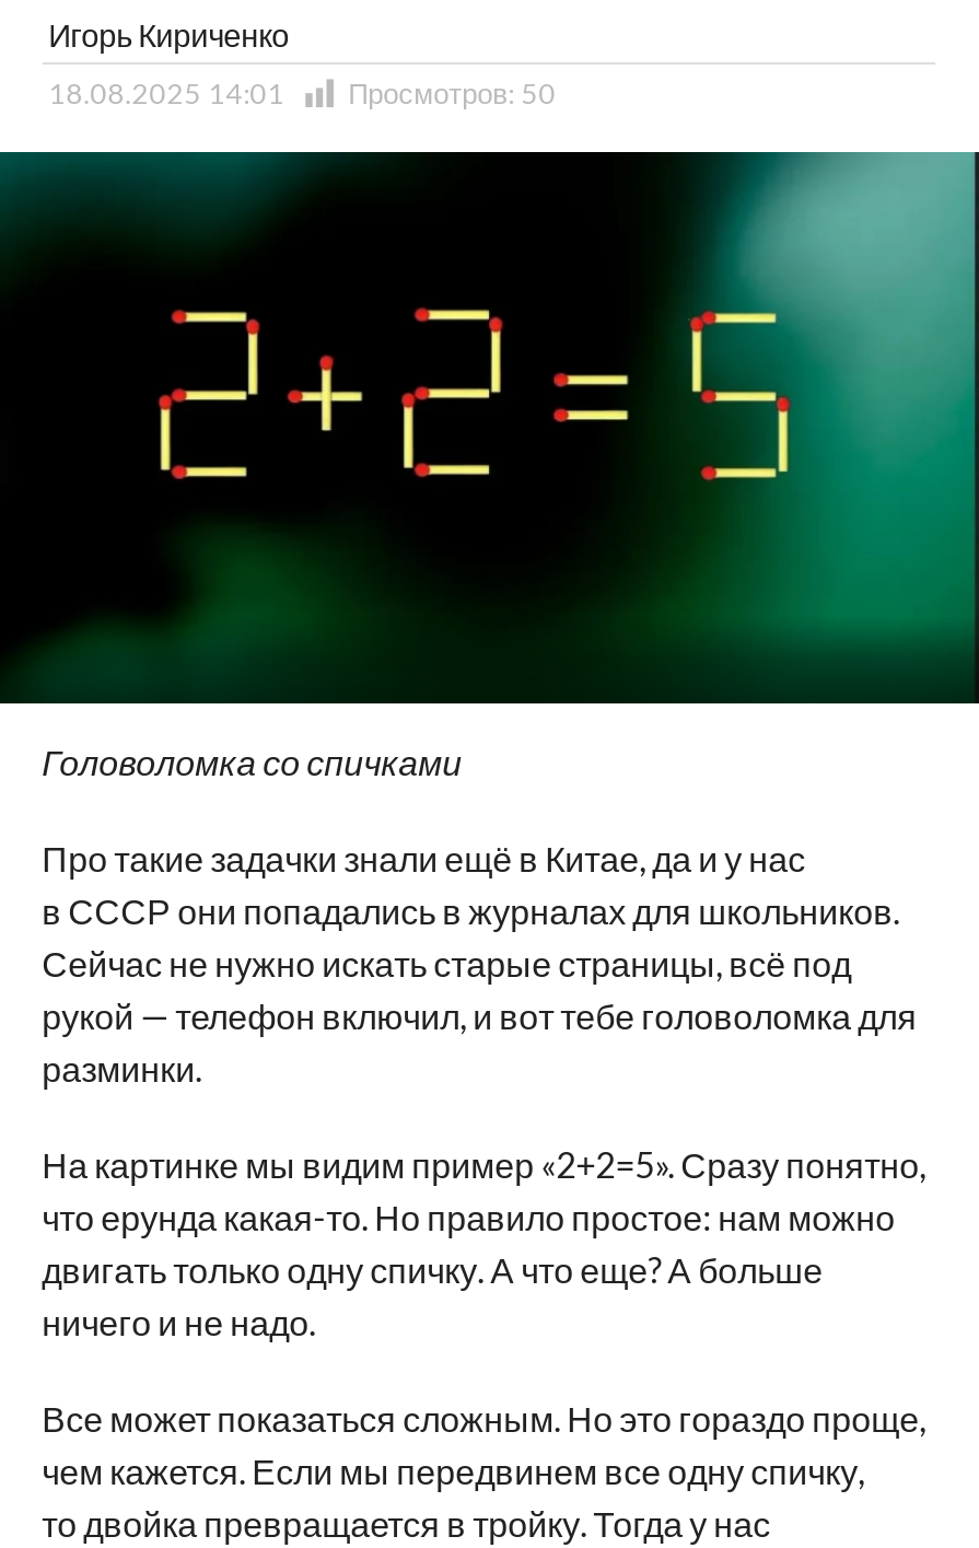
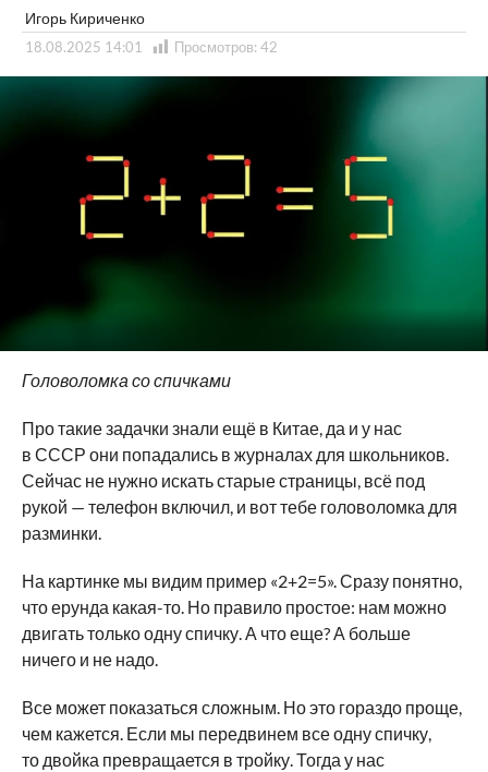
- 18.08.2025 14:01 Просмотров: 50
+ 18.08.2025 14:01 Просмотров: 42
